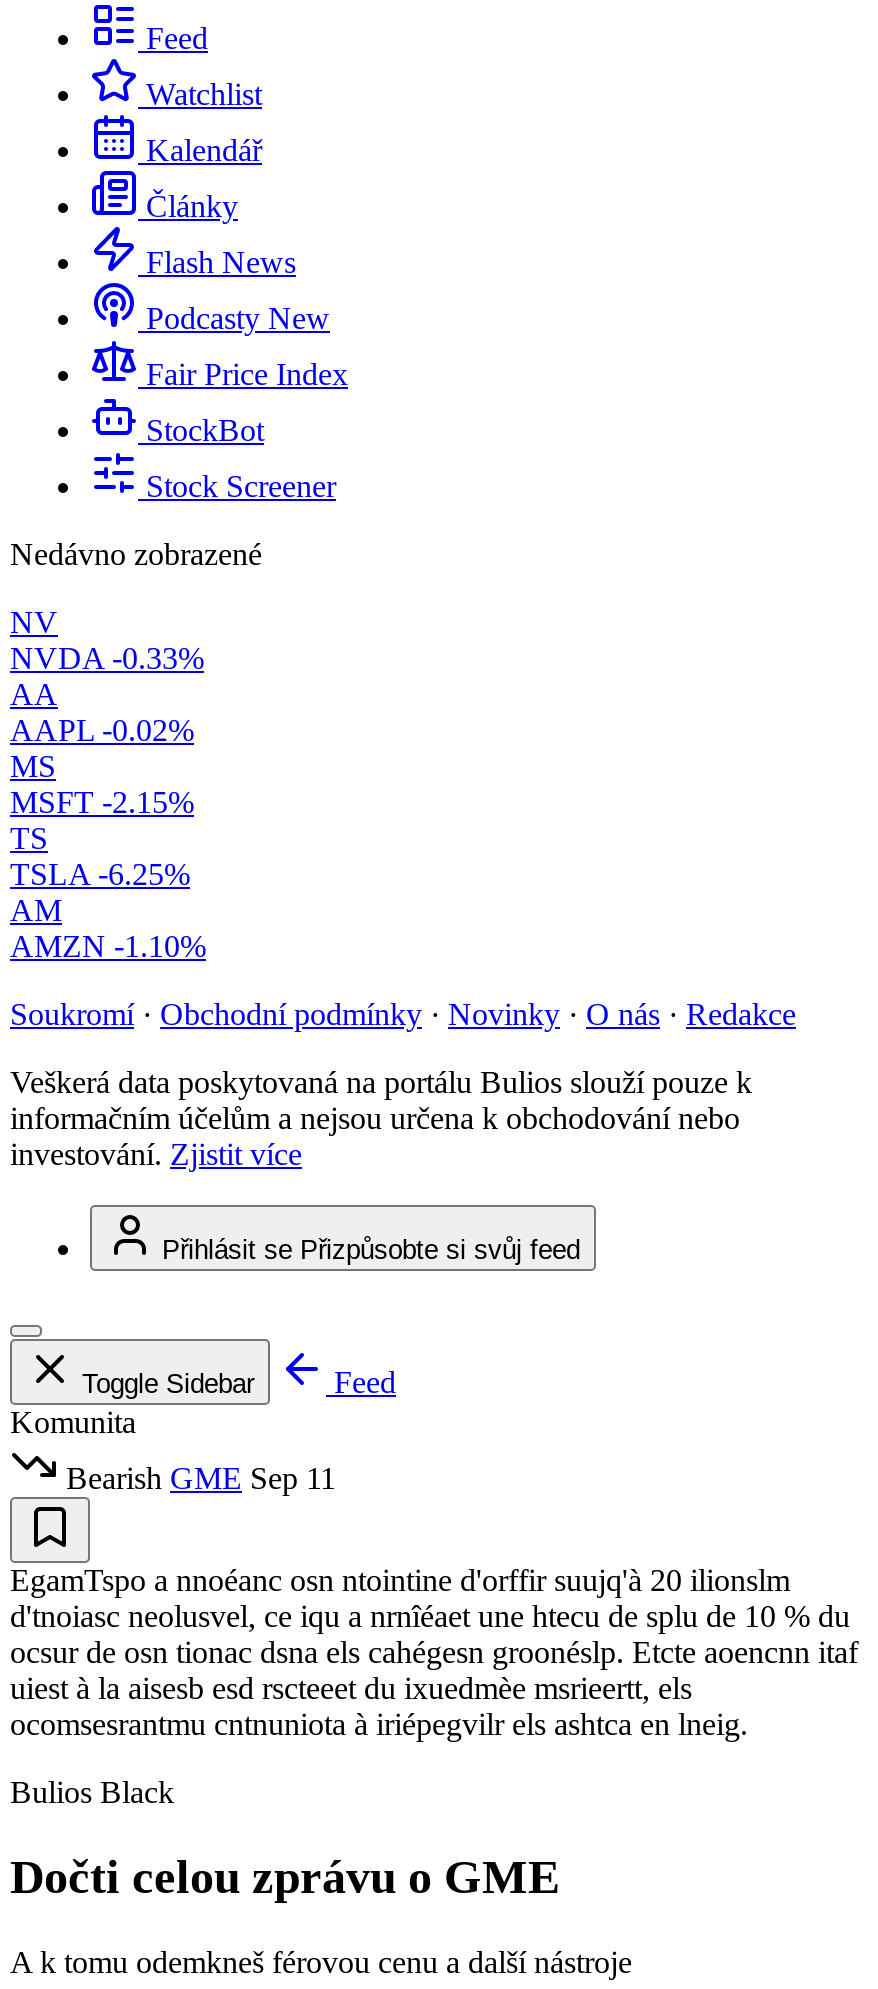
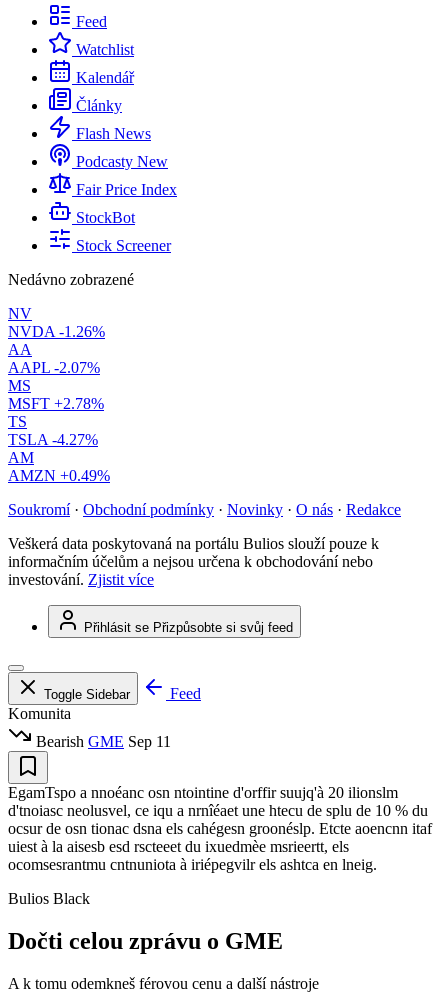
- NVDA -0.33%
+ NVDA -1.26%

- AAPL -0.02%
+ AAPL -2.07%

- MSFT -2.15%
+ MSFT +2.78%

- TSLA -6.25%
+ TSLA -4.27%

- AMZN -1.10%
+ AMZN +0.49%
